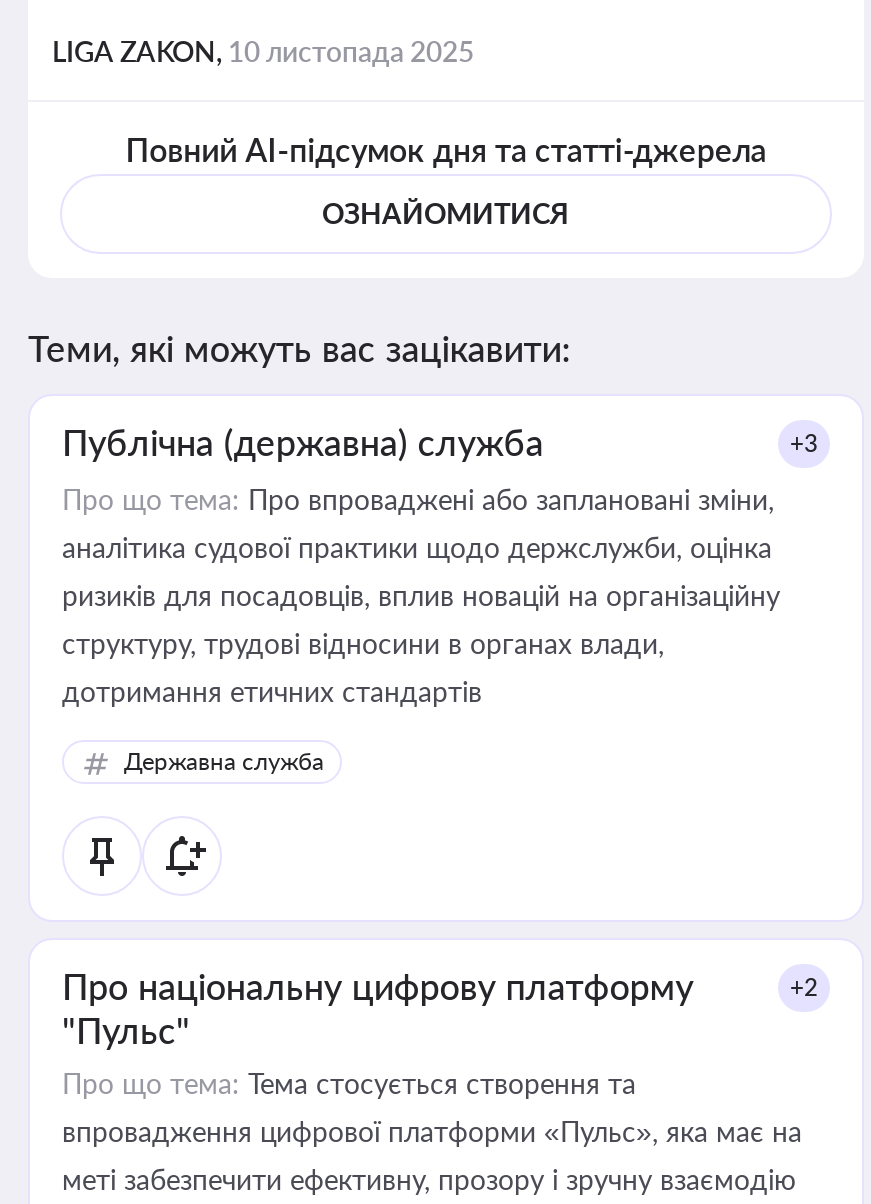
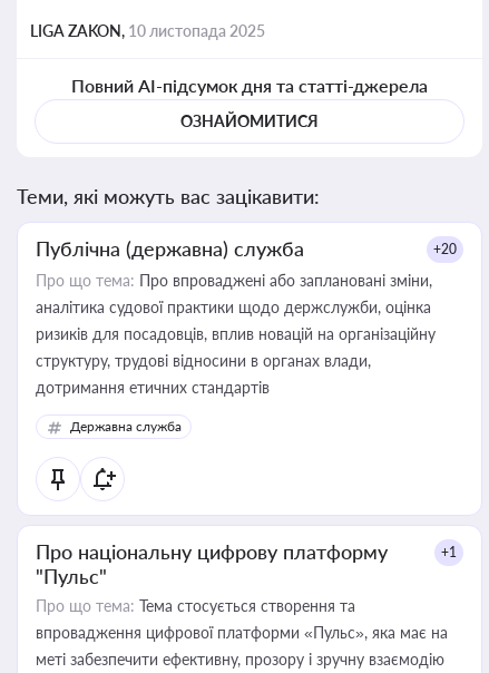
- +3
+ +20

- +2
+ +1
